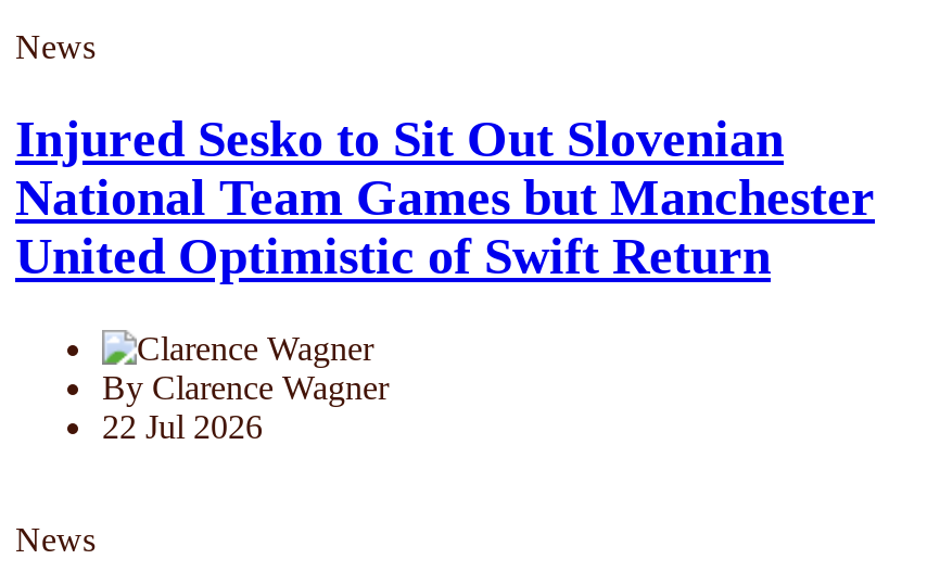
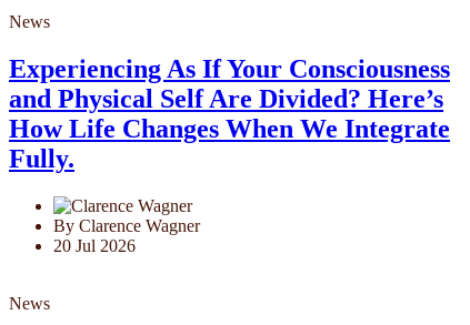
- Injured Sesko to Sit Out Slovenian
- National Team Games but Manchester
- United Optimistic of Swift Return
+ Experiencing As If Your Consciousness
+ and Physical Self Are Divided? Here’s
+ How Life Changes When We Integrate
+ Fully.

- 22 Jul 2026
+ 20 Jul 2026
